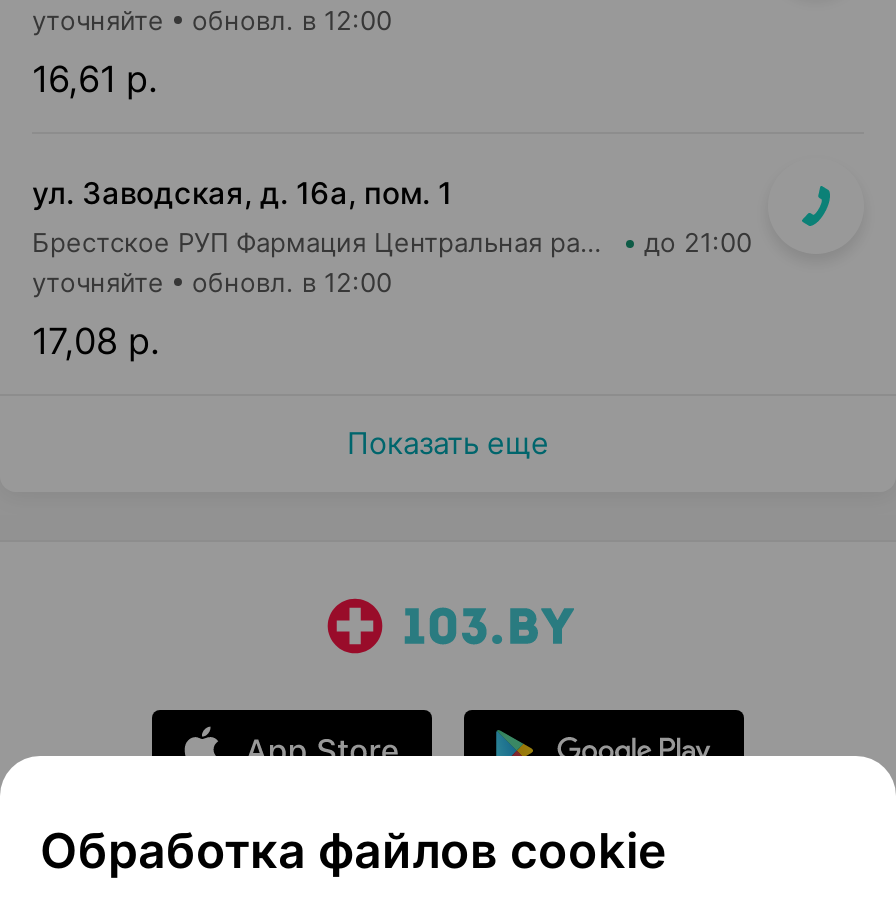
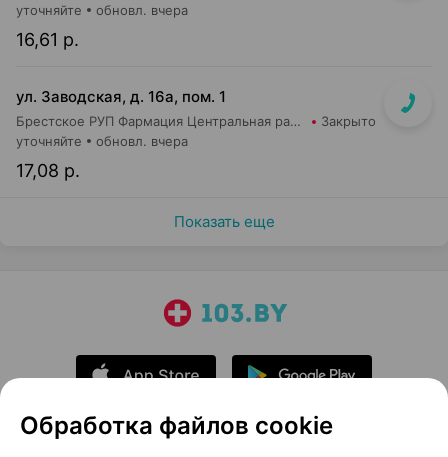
- обновл. в 12:00
+ обновл. вчера

- до 21:00
+ Закрыто

- обновл. в 12:00
+ обновл. вчера
